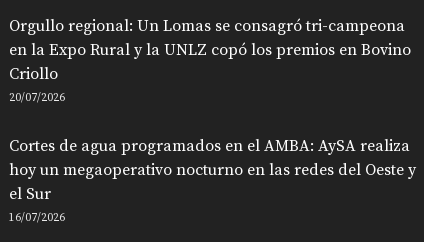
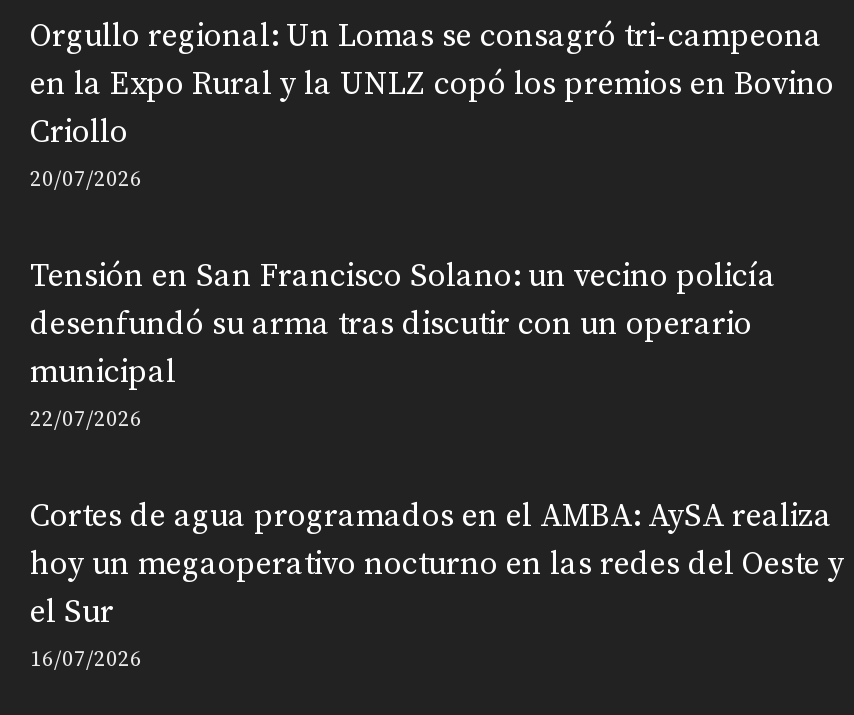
+ Tensión en San Francisco Solano: un vecino policía
+ desenfundó su arma tras discutir con un operario
+ municipal
+ 22/07/2026
